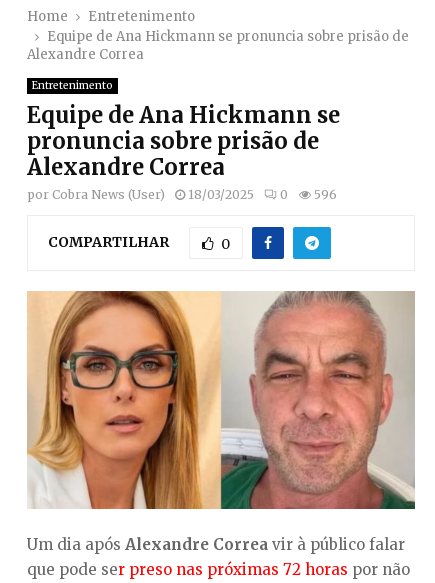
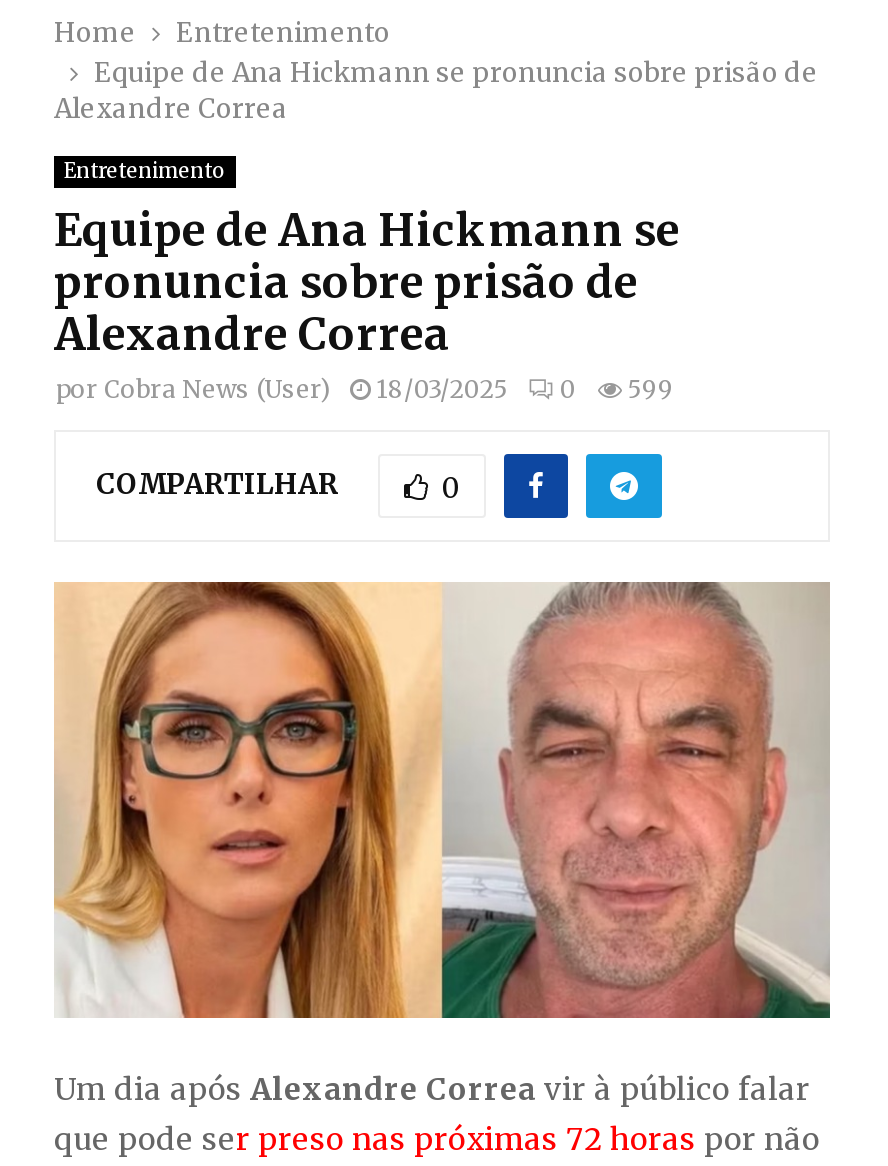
- 596
+ 599
